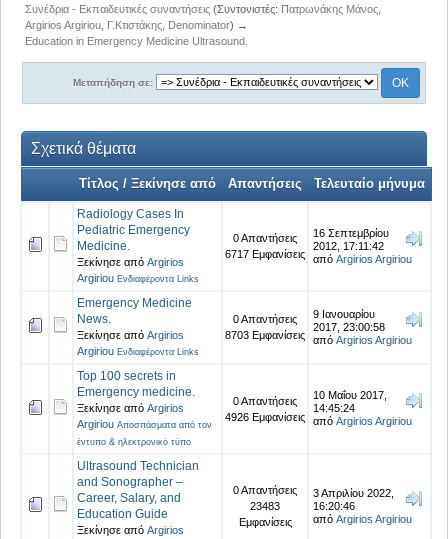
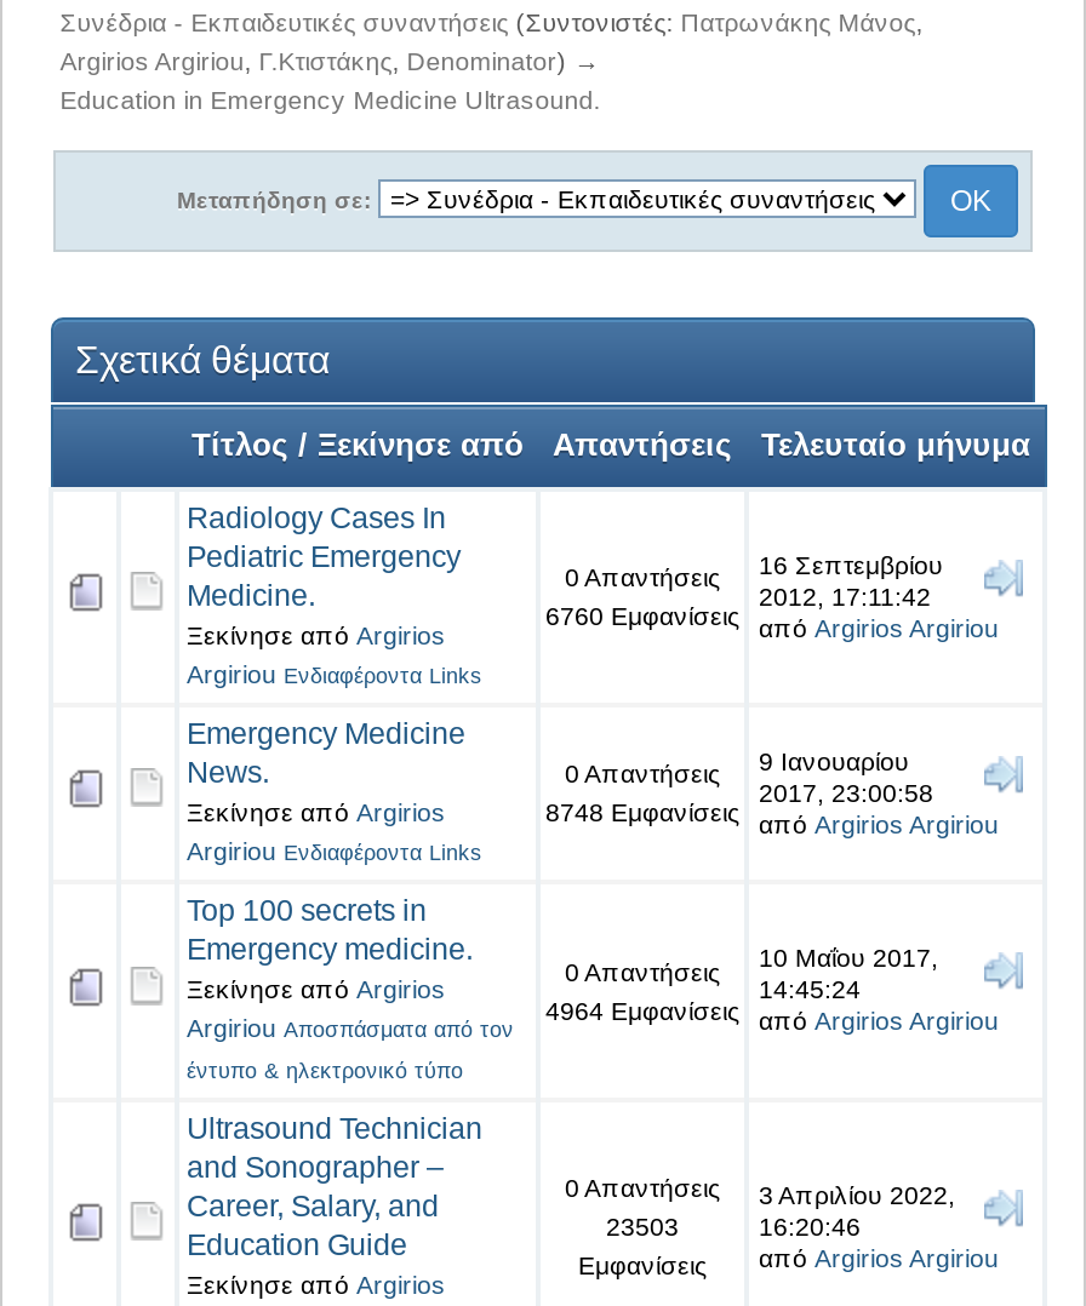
- 6717 Εμφανίσεις από Argirios Argiriou
+ 6760 Εμφανίσεις από Argirios Argiriou

- 8703 Εμφανίσεις από Argirios Argiriou
+ 8748 Εμφανίσεις από Argirios Argiriou

- 4926 Εμφανίσεις από Argirios Argiriou
+ 4964 Εμφανίσεις από Argirios Argiriou

- 23483
+ 23503
